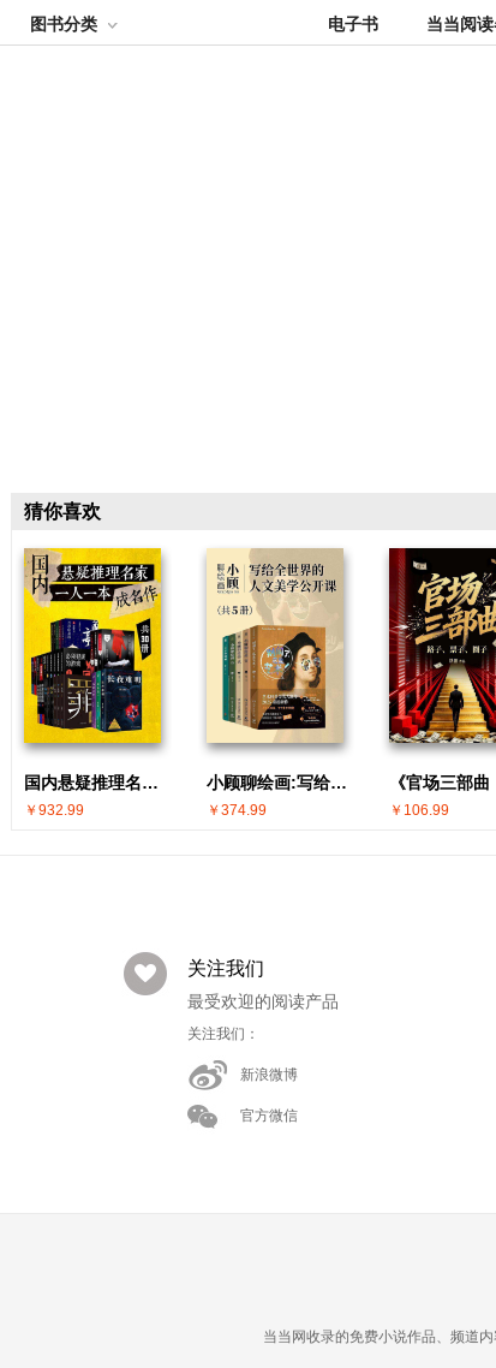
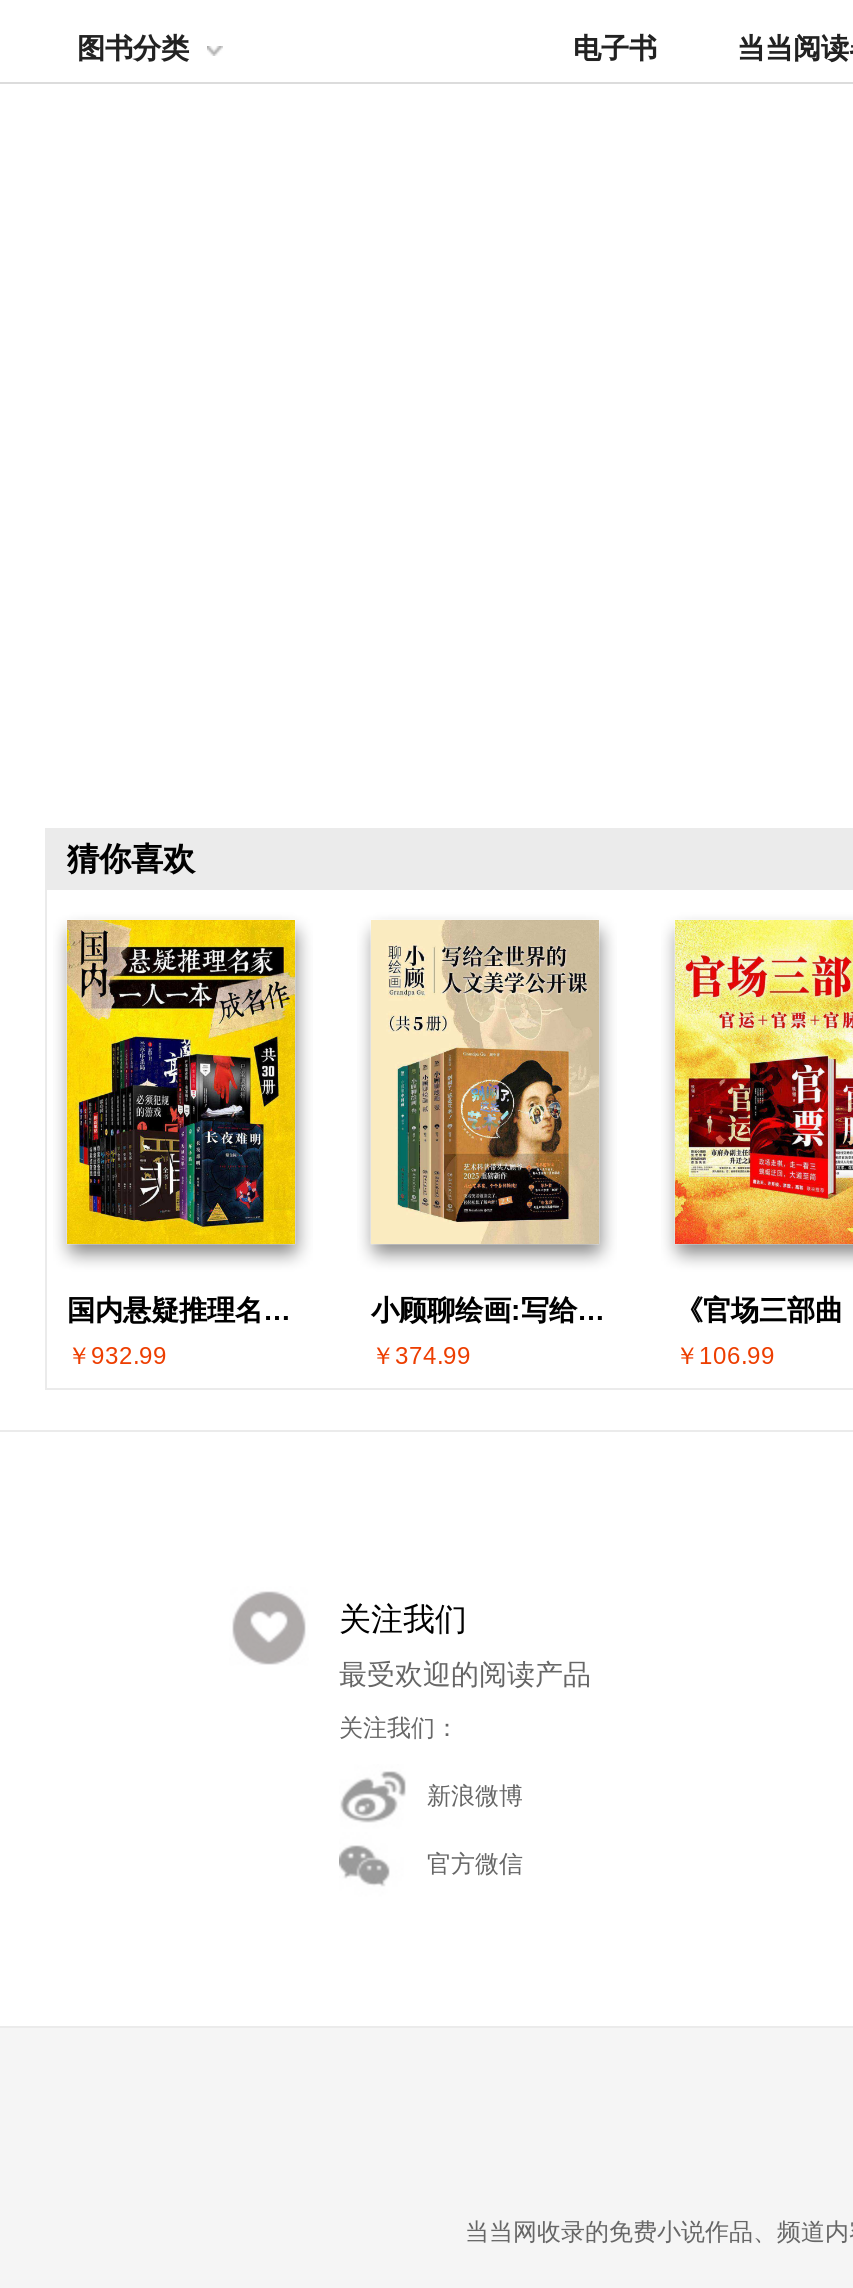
- [image]
+ [image]
